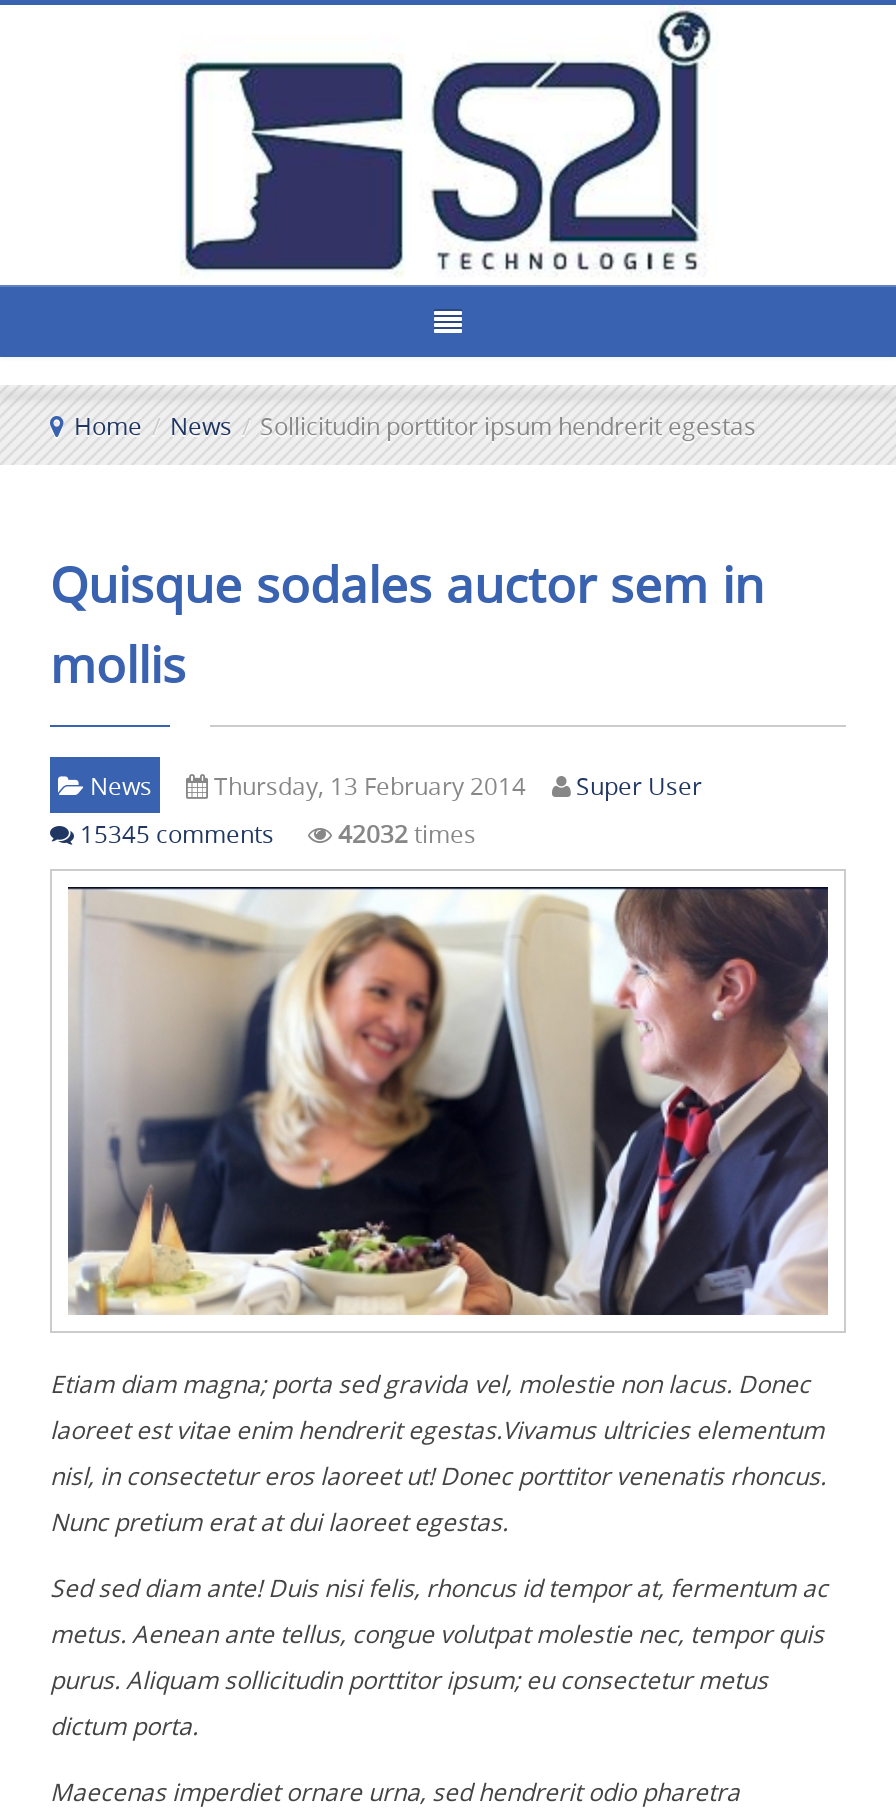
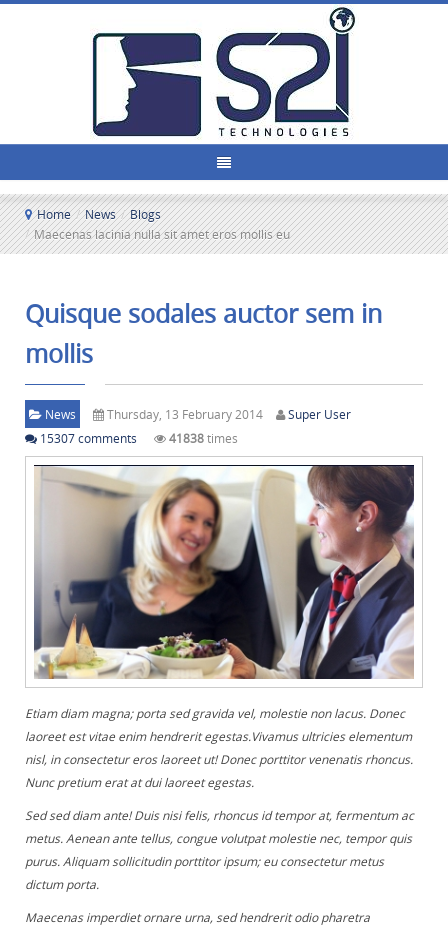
- Home / News / Sollicitudin porttitor ipsum hendrerit egestas
+ Home / News / Blogs
+ / Maecenas lacinia nulla sit amet eros mollis eu

- 15345 comments
+ 15307 comments

- 42032 times
+ 41838 times
